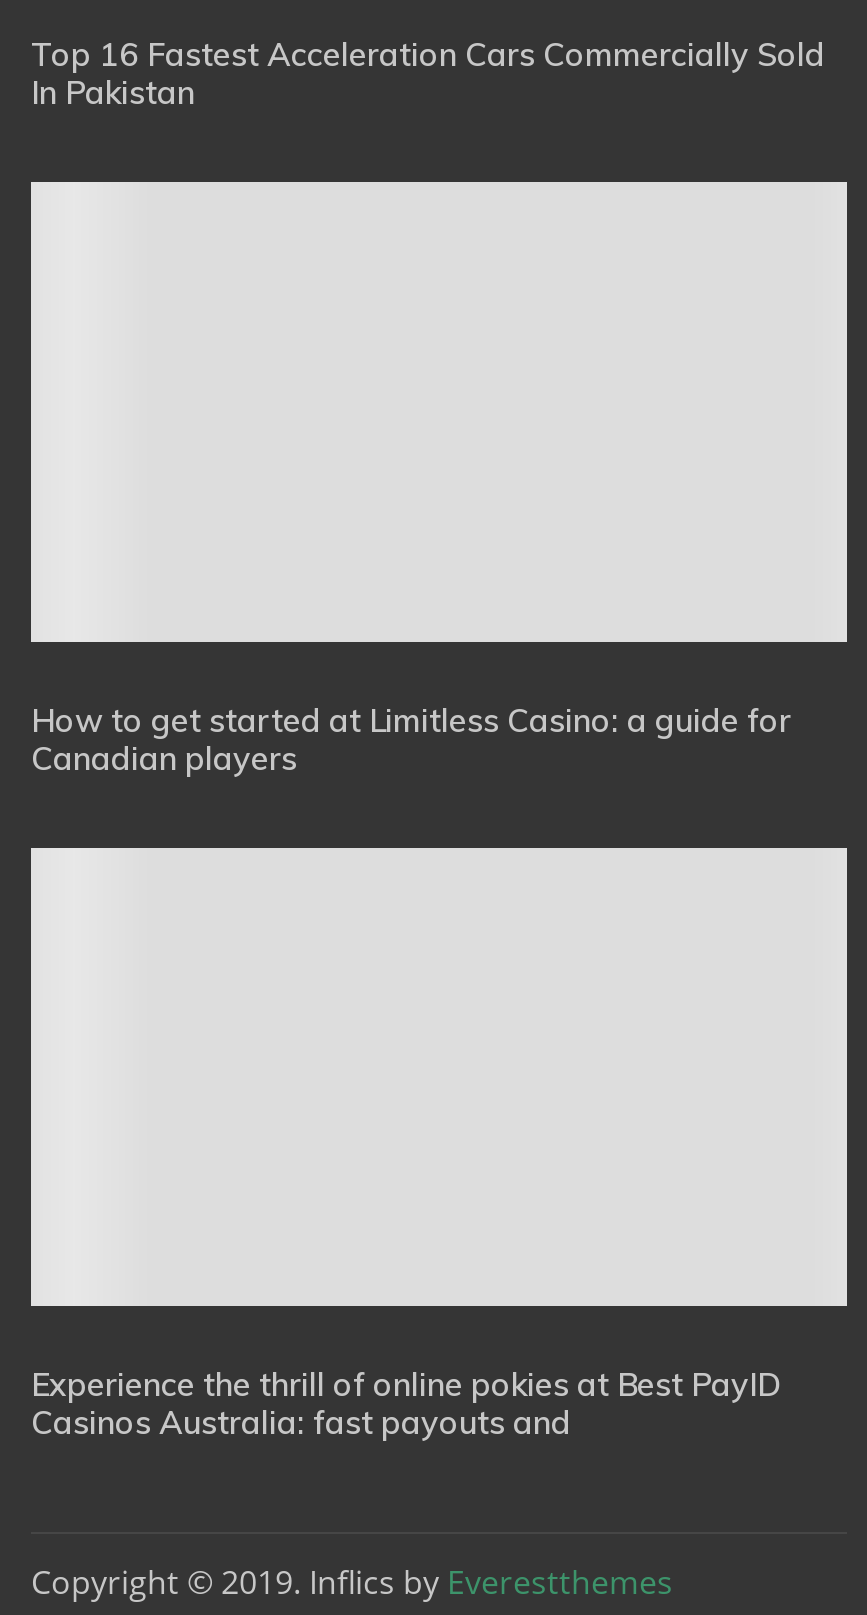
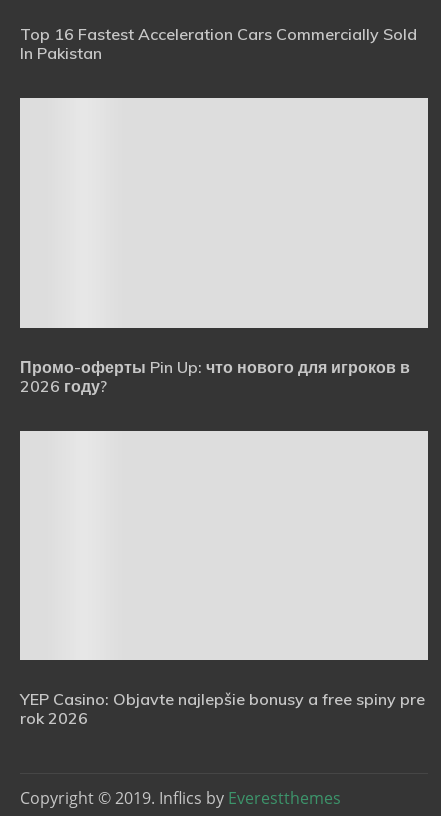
- How to get started at Limitless Casino: a guide for
- Canadian players
+ Промо-оферты Pin Up: что нового для игроков в
+ 2026 году?

- Experience the thrill of online pokies at Best PayID
- Casinos Australia: fast payouts and
+ YEP Casino: Objavte najlepšie bonusy a free spiny pre
+ rok 2026
